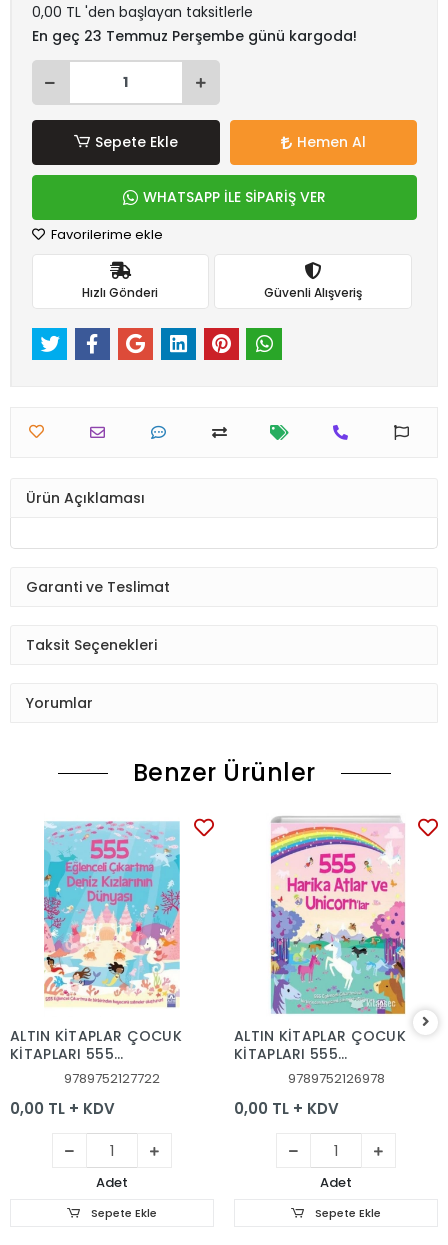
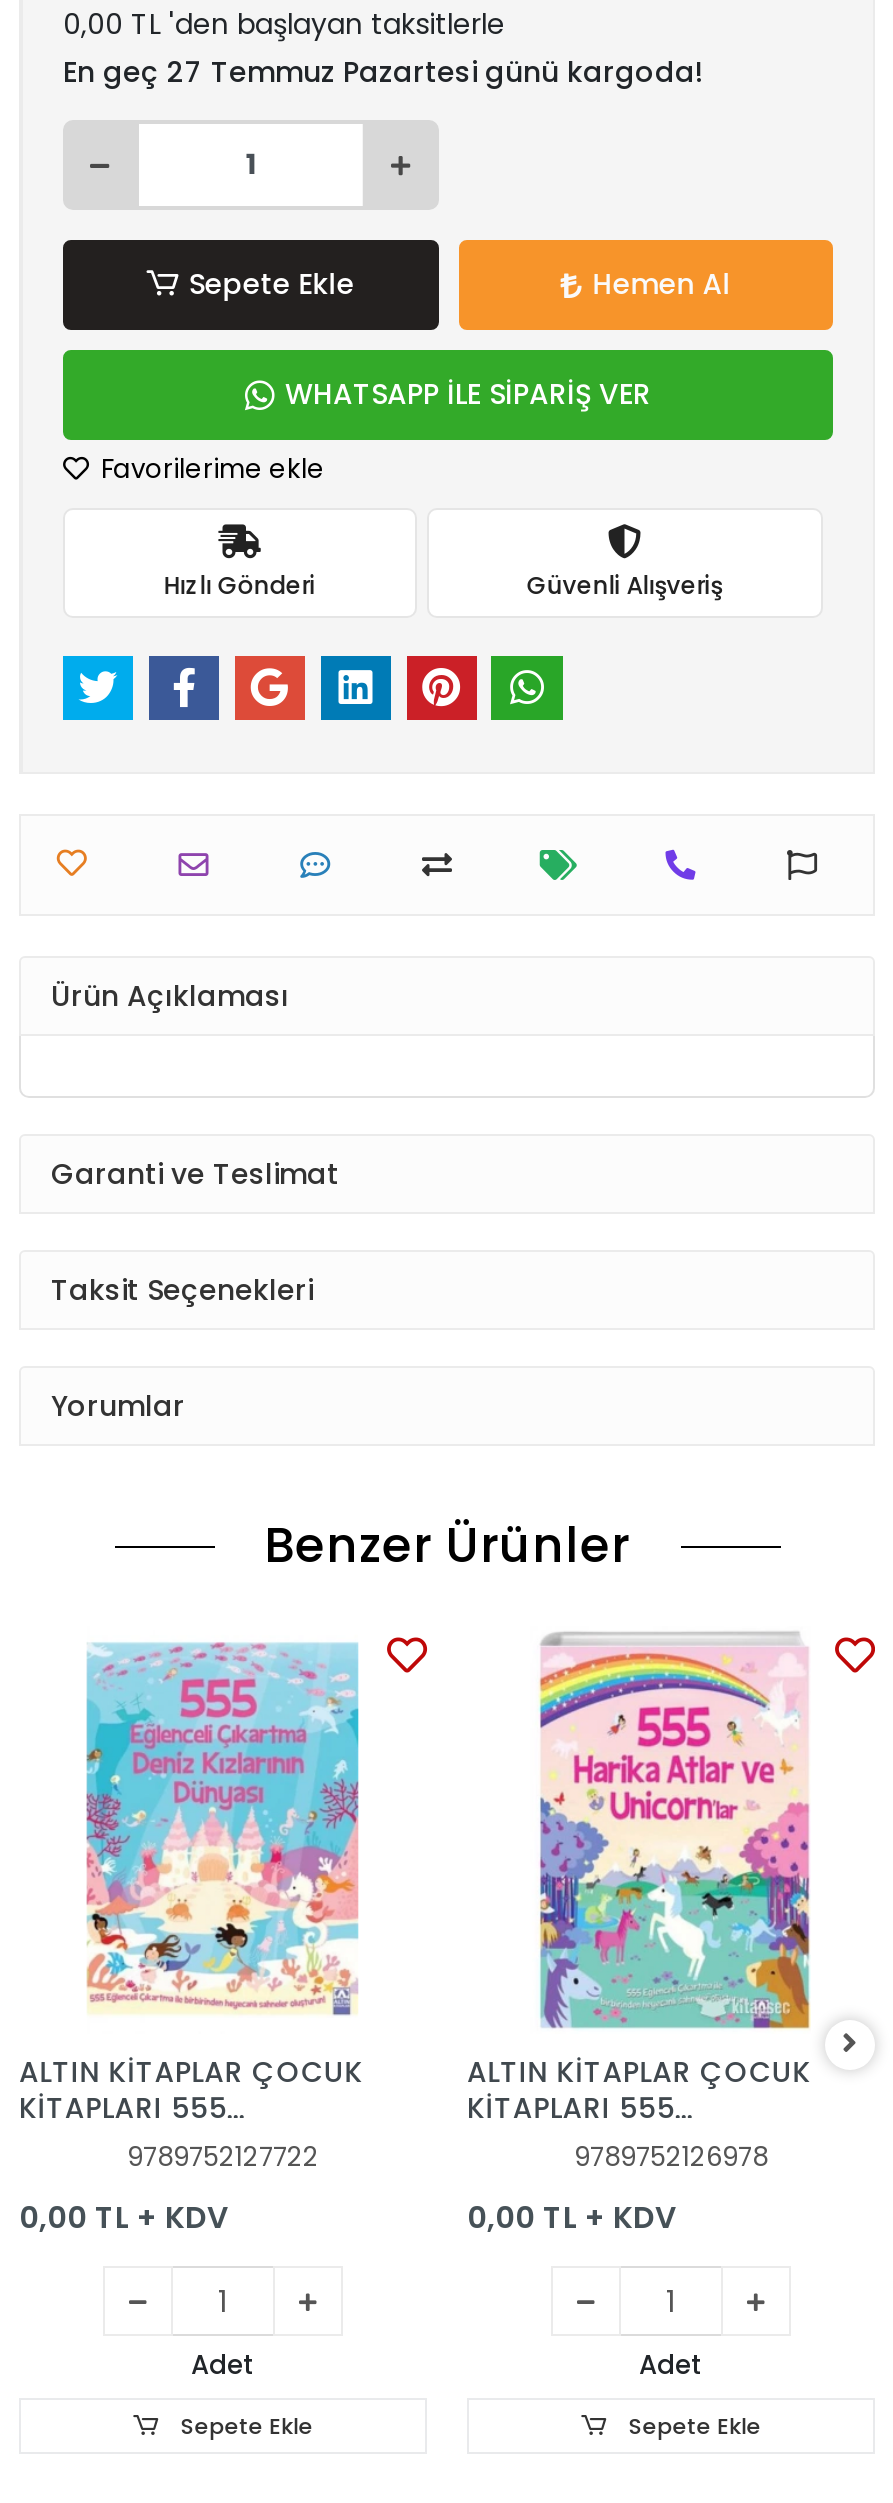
- En geç 23 Temmuz Perşembe günü kargoda!
+ En geç 27 Temmuz Pazartesi günü kargoda!
